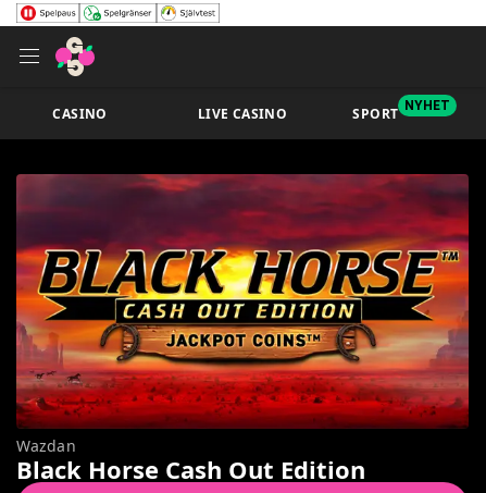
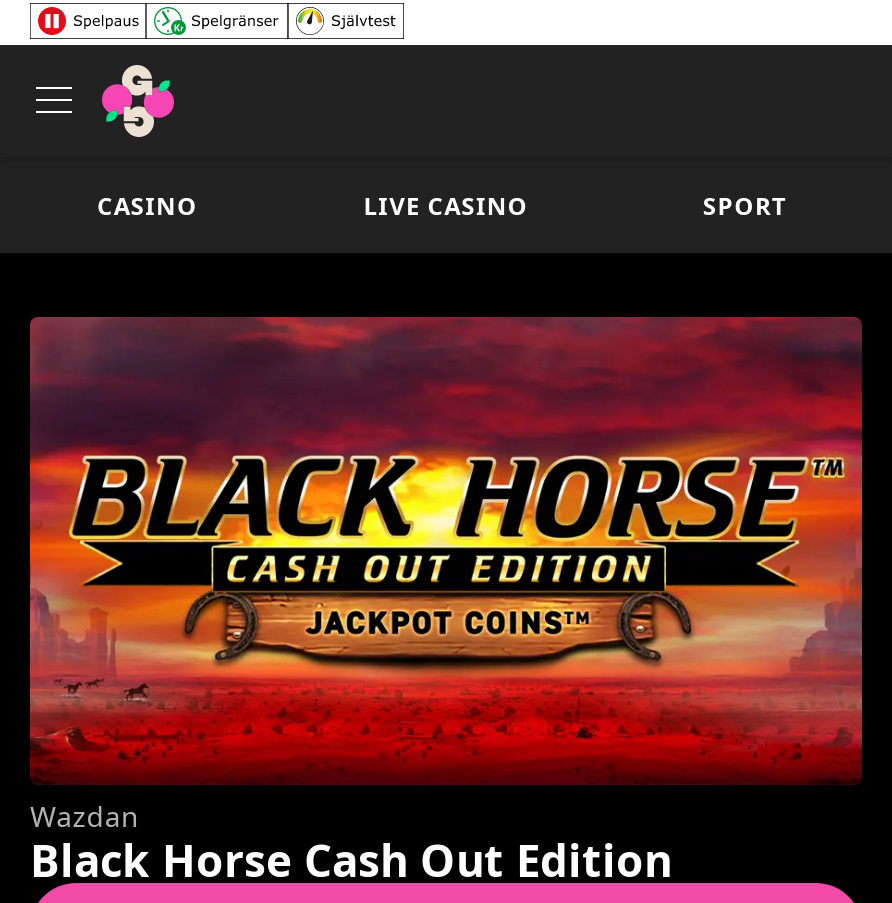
- SPORT NYHET
+ SPORT
